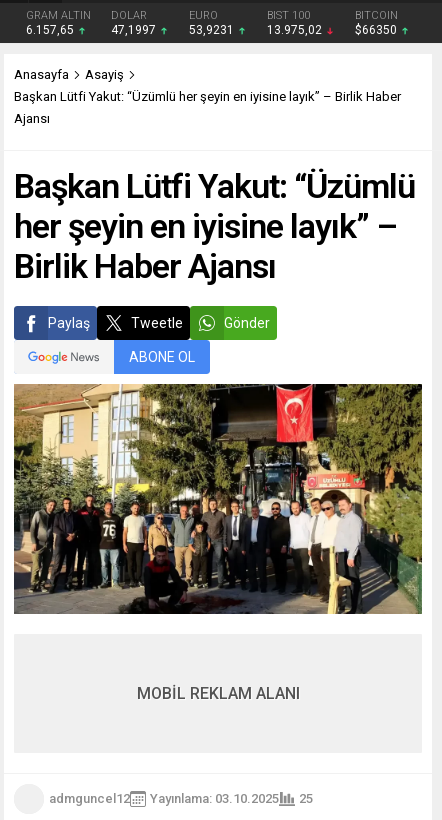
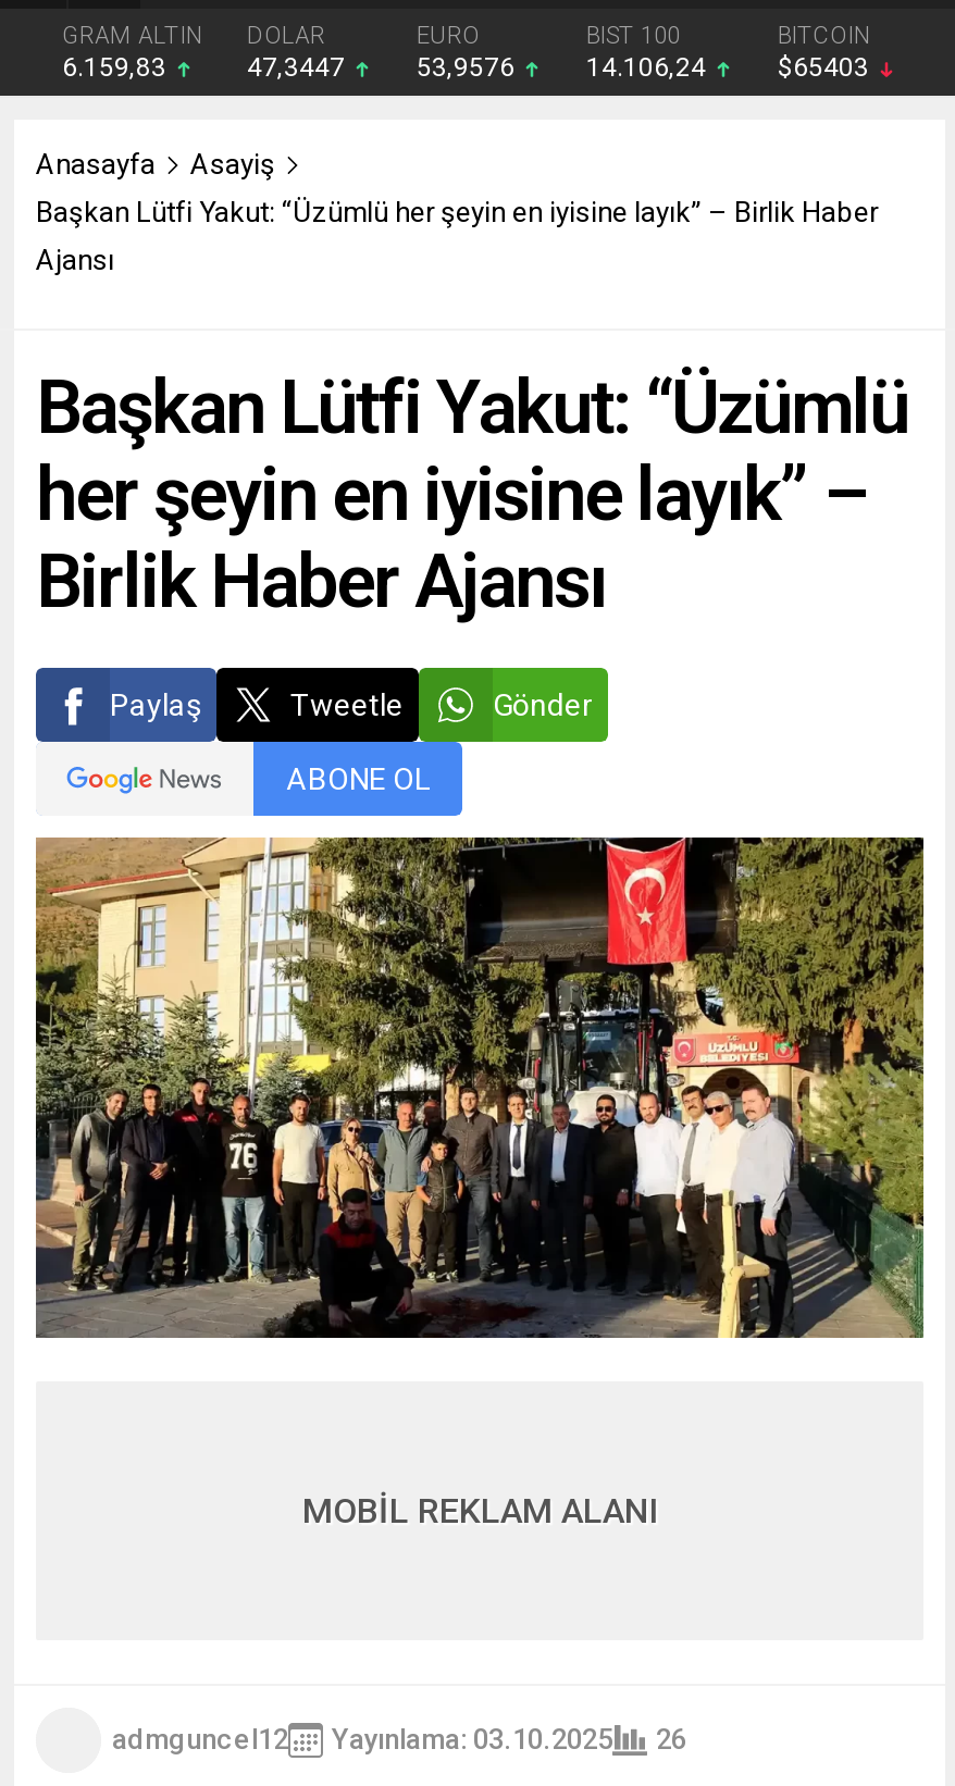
- 6.157,65
+ 6.159,83

- 47,1997
+ 47,3447

- 53,9231
+ 53,9576

- 13.975,02
+ 14.106,24

- $66350
+ $65403

- admguncel12 Yayınlama: 03.10.2025 25
+ admguncel12 Yayınlama: 03.10.2025 26
